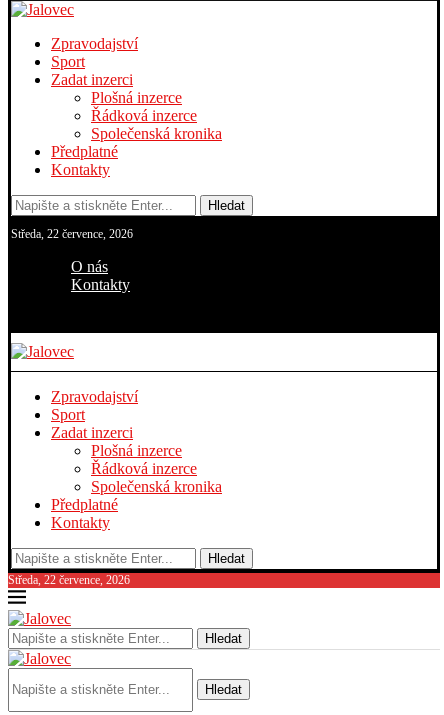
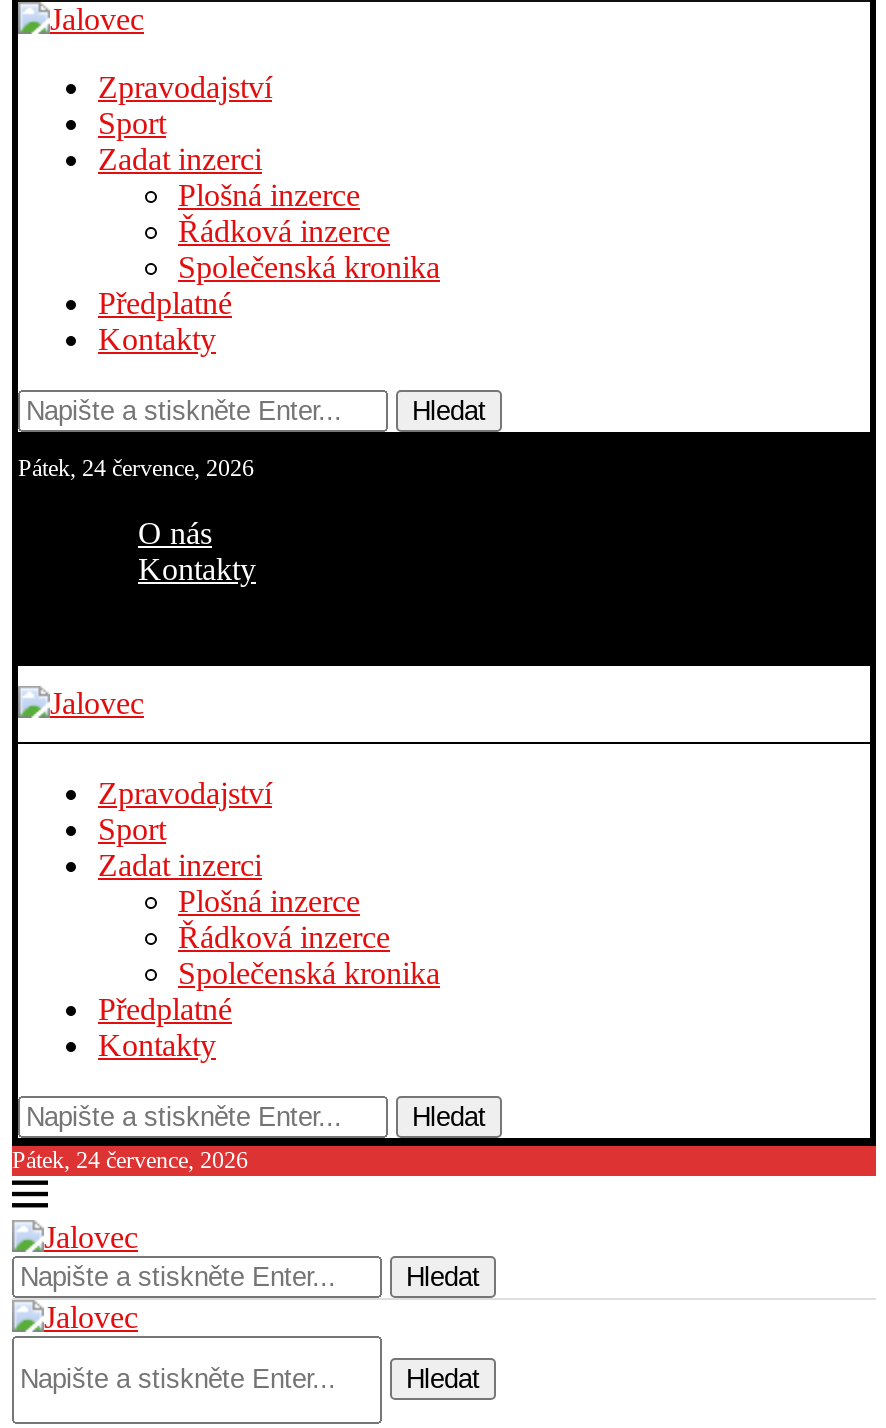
- Středa, 22 července, 2026
+ Pátek, 24 července, 2026

- Středa, 22 července, 2026
+ Pátek, 24 července, 2026
